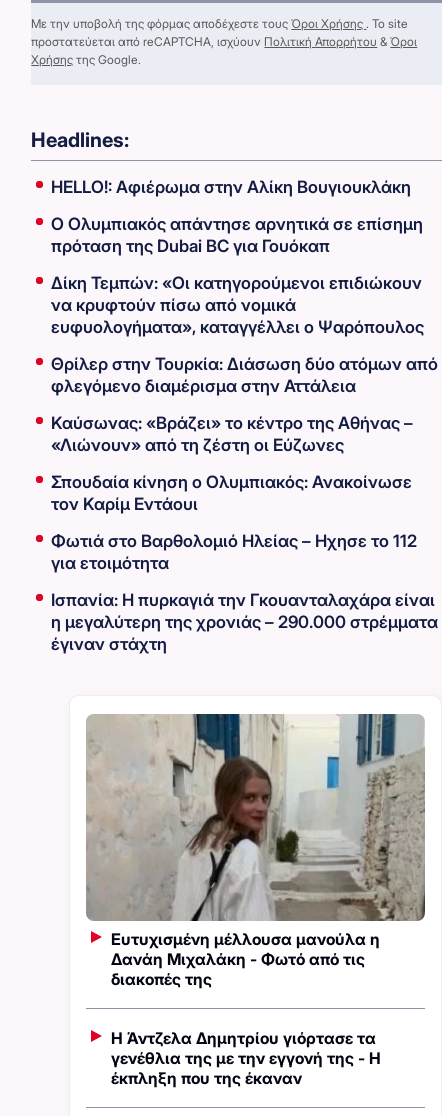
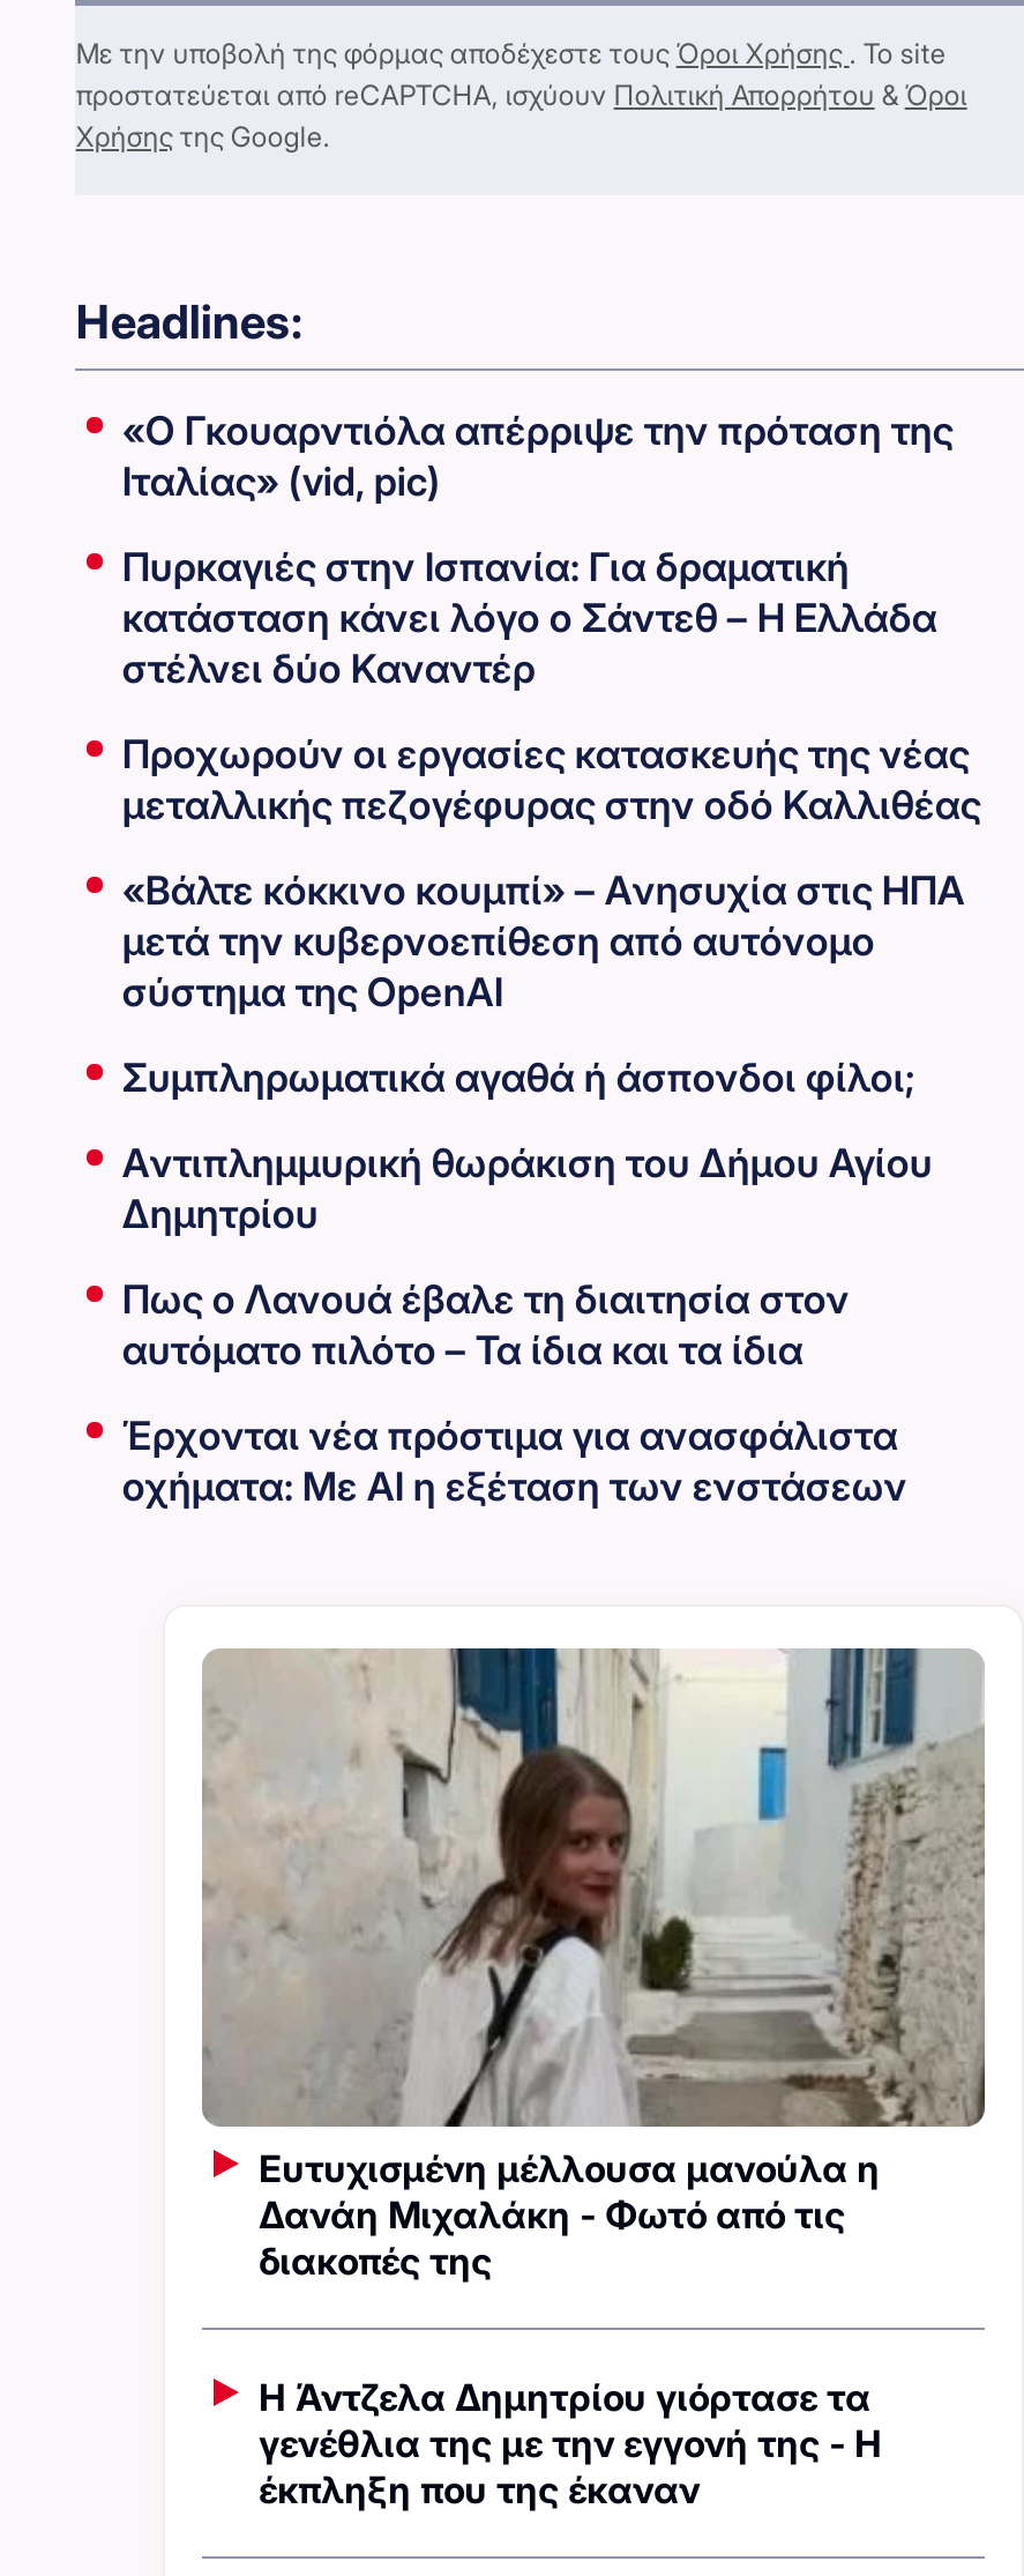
- HELLO!: Αφιέρωμα στην Αλίκη Βουγιουκλάκη
+ «Ο Γκουαρντιόλα απέρριψε την πρόταση της
+ Ιταλίας» (vid, pic)

- Ο Ολυμπιακός απάντησε αρνητικά σε επίσημη
- πρόταση της Dubai BC για Γουόκαπ
+ Πυρκαγιές στην Ισπανία: Για δραματική
+ κατάσταση κάνει λόγο ο Σάντεθ – Η Ελλάδα
+ στέλνει δύο Καναντέρ

- Δίκη Τεμπών: «Οι κατηγορούμενοι επιδιώκουν
- να κρυφτούν πίσω από νομικά
- ευφυολογήματα», καταγγέλλει ο Ψαρόπουλος
+ Προχωρούν οι εργασίες κατασκευής της νέας
+ μεταλλικής πεζογέφυρας στην οδό Καλλιθέας

- Θρίλερ στην Τουρκία: Διάσωση δύο ατόμων από
- φλεγόμενο διαμέρισμα στην Αττάλεια
+ «Βάλτε κόκκινο κουμπί» – Aνησυχία στις ΗΠΑ
+ μετά την κυβερνοεπίθεση από αυτόνομο
+ σύστημα της OpenAI

- Καύσωνας: «Βράζει» το κέντρο της Αθήνας –
- «Λιώνουν» από τη ζέστη οι Εύζωνες
+ Συμπληρωματικά αγαθά ή άσπονδοι φίλοι;

- Σπουδαία κίνηση ο Ολυμπιακός: Ανακοίνωσε
- τον Καρίμ Εντάουι
+ Aντιπλημμυρική θωράκιση του Δήμου Αγίου
+ Δημητρίου

- Φωτιά στο Βαρθολομιό Ηλείας – Ηχησε το 112
- για ετοιμότητα
+ Πως ο Λανουά έβαλε τη διαιτησία στον
+ αυτόματο πιλότο – Τα ίδια και τα ίδια

- Ισπανία: Η πυρκαγιά την Γκουανταλαχάρα είναι
- η μεγαλύτερη της χρονιάς – 290.000 στρέμματα
- έγιναν στάχτη
+ Έρχονται νέα πρόστιμα για ανασφάλιστα
+ οχήματα: Με AI η εξέταση των ενστάσεων
